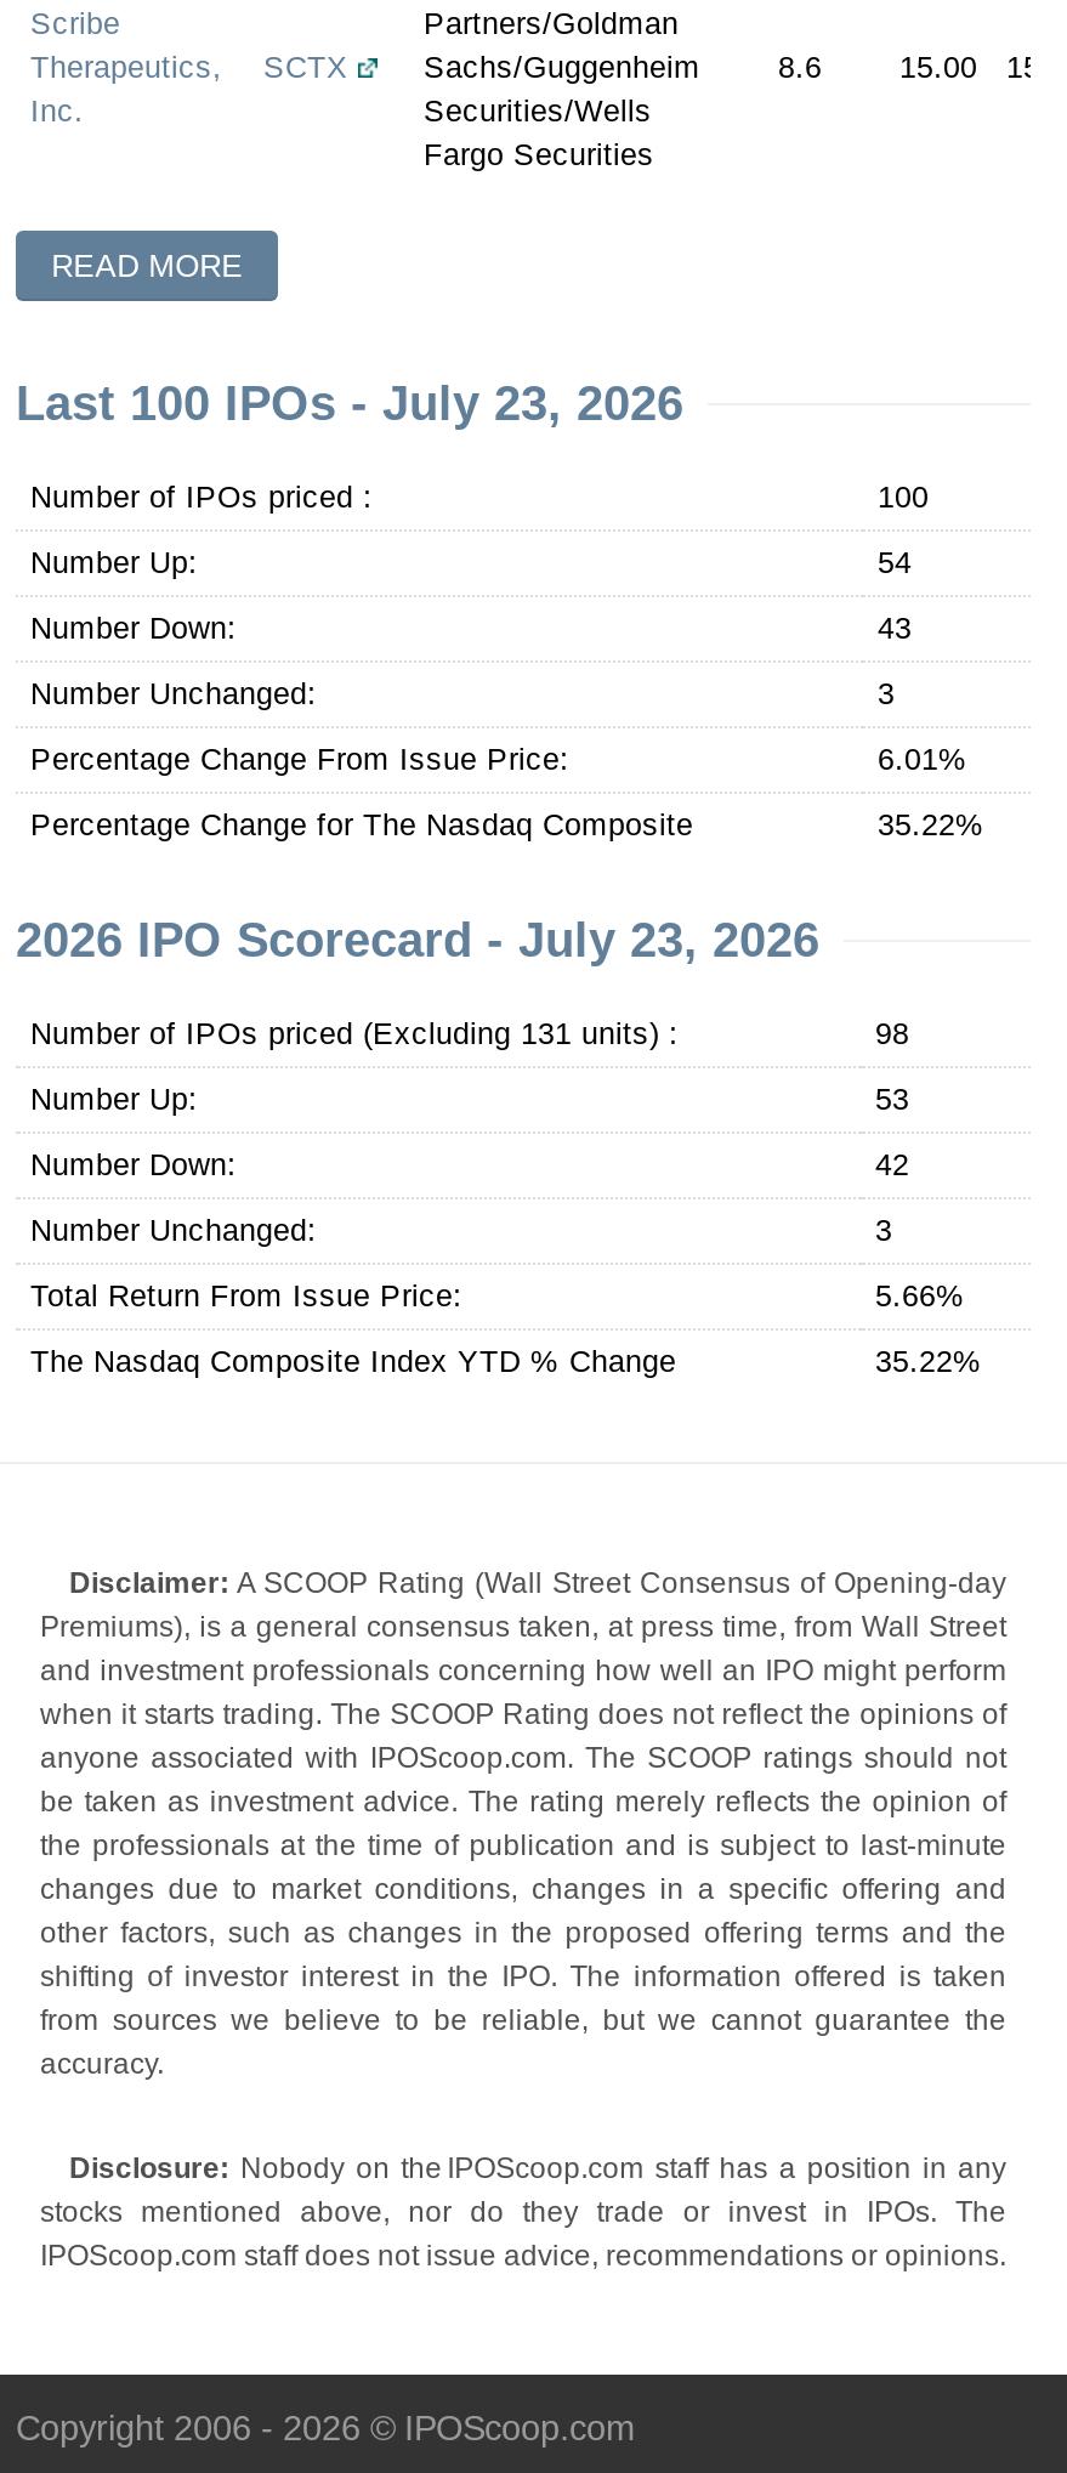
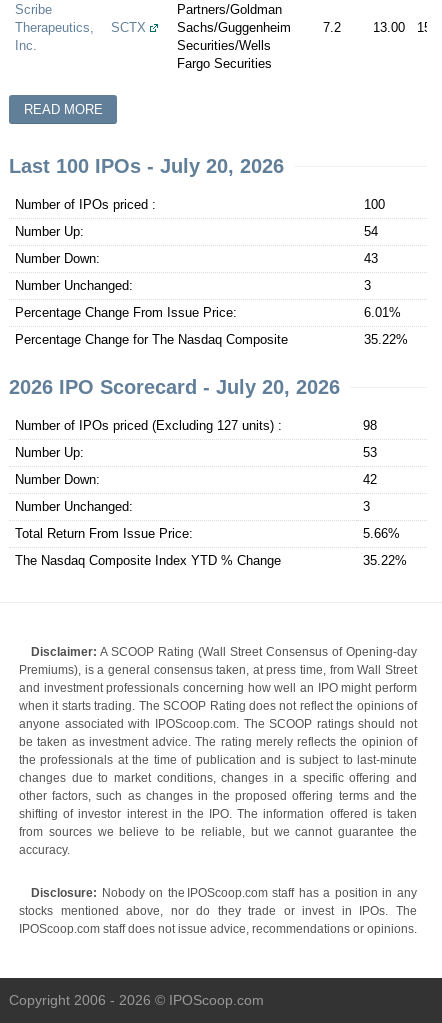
- 8.6
+ 7.2

- 15.00
+ 13.00

- Last 100 IPOs - July 23, 2026
+ Last 100 IPOs - July 20, 2026

- 2026 IPO Scorecard - July 23, 2026
+ 2026 IPO Scorecard - July 20, 2026

- Number of IPOs priced (Excluding 131 units) :
+ Number of IPOs priced (Excluding 127 units) :
